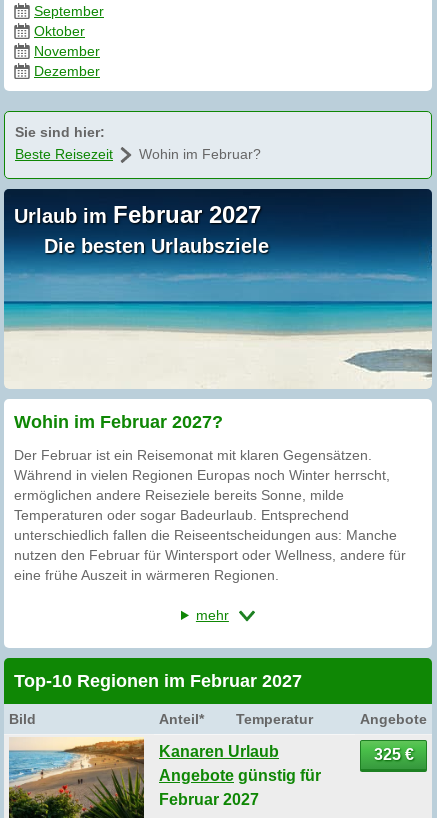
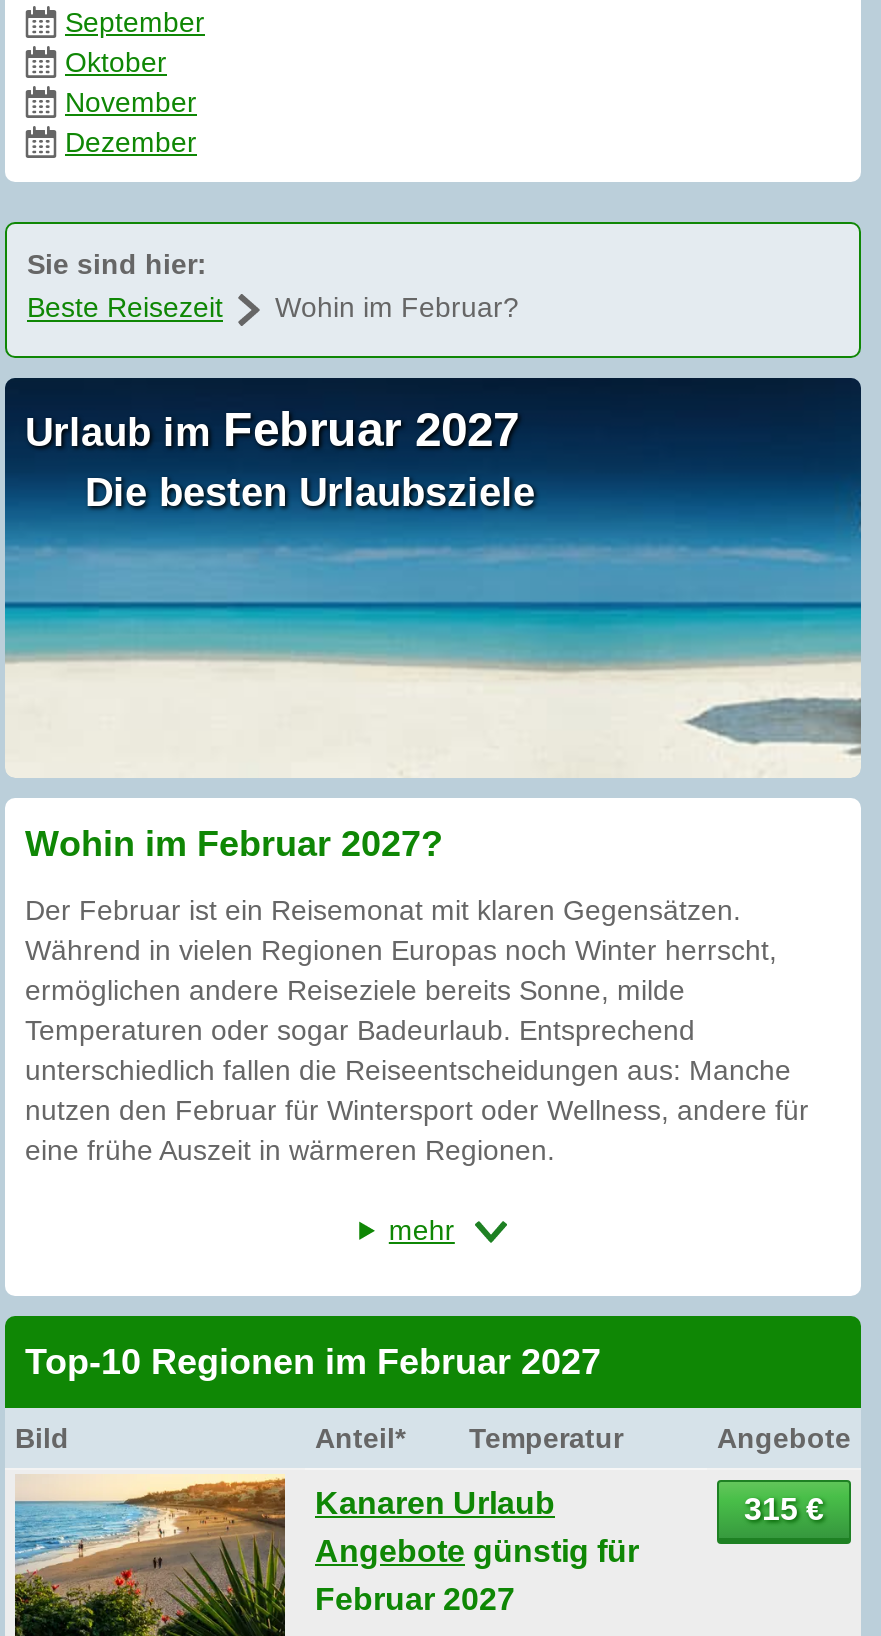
- 325 €
+ 315 €
